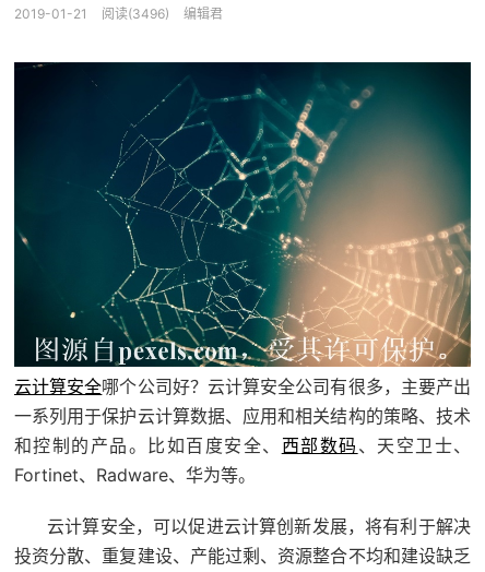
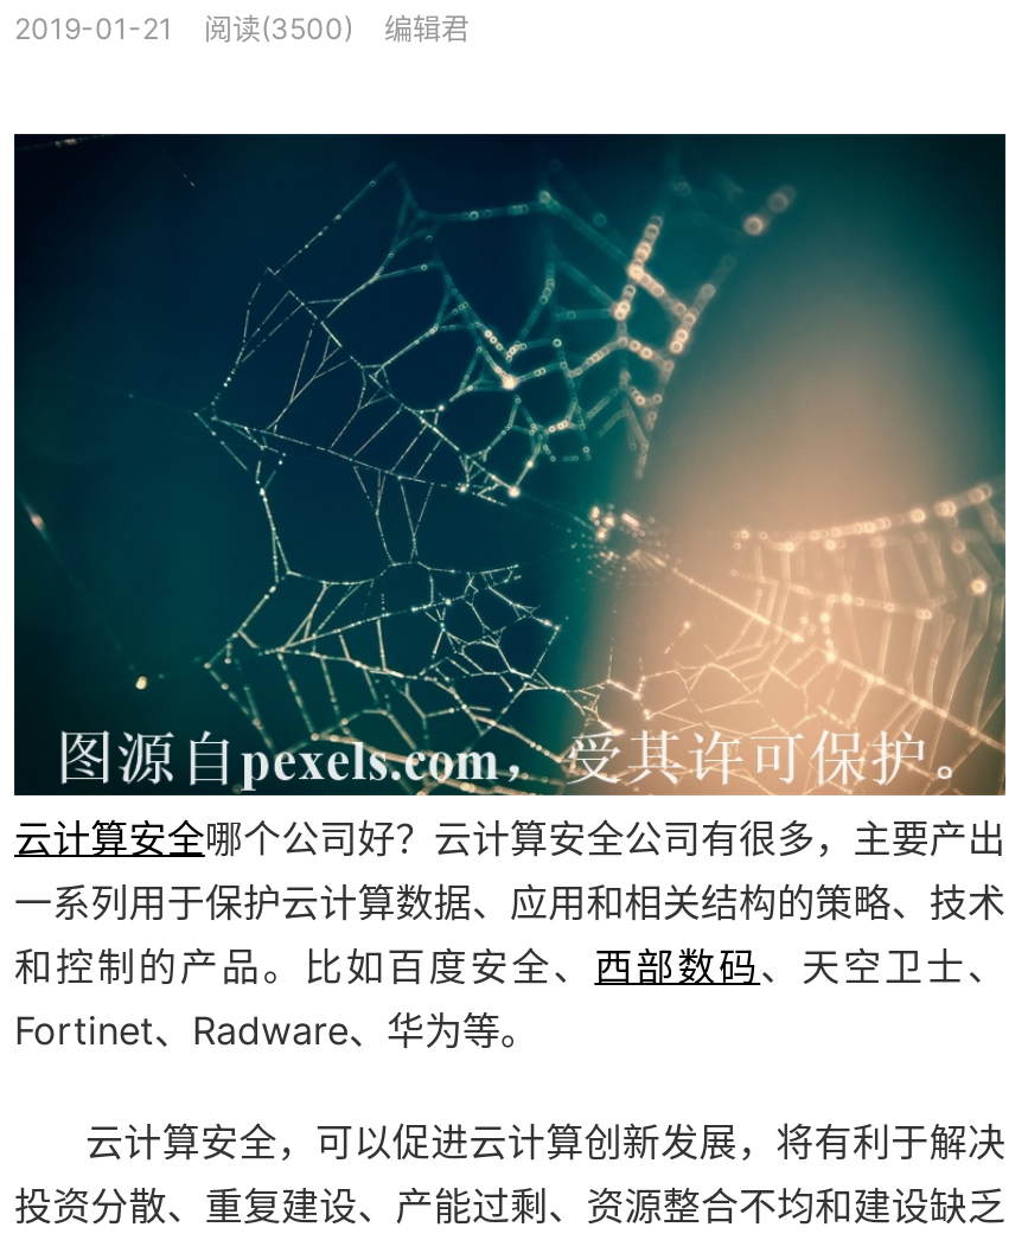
- 2019-01-21 阅读(3496) 编辑君
+ 2019-01-21 阅读(3500) 编辑君
